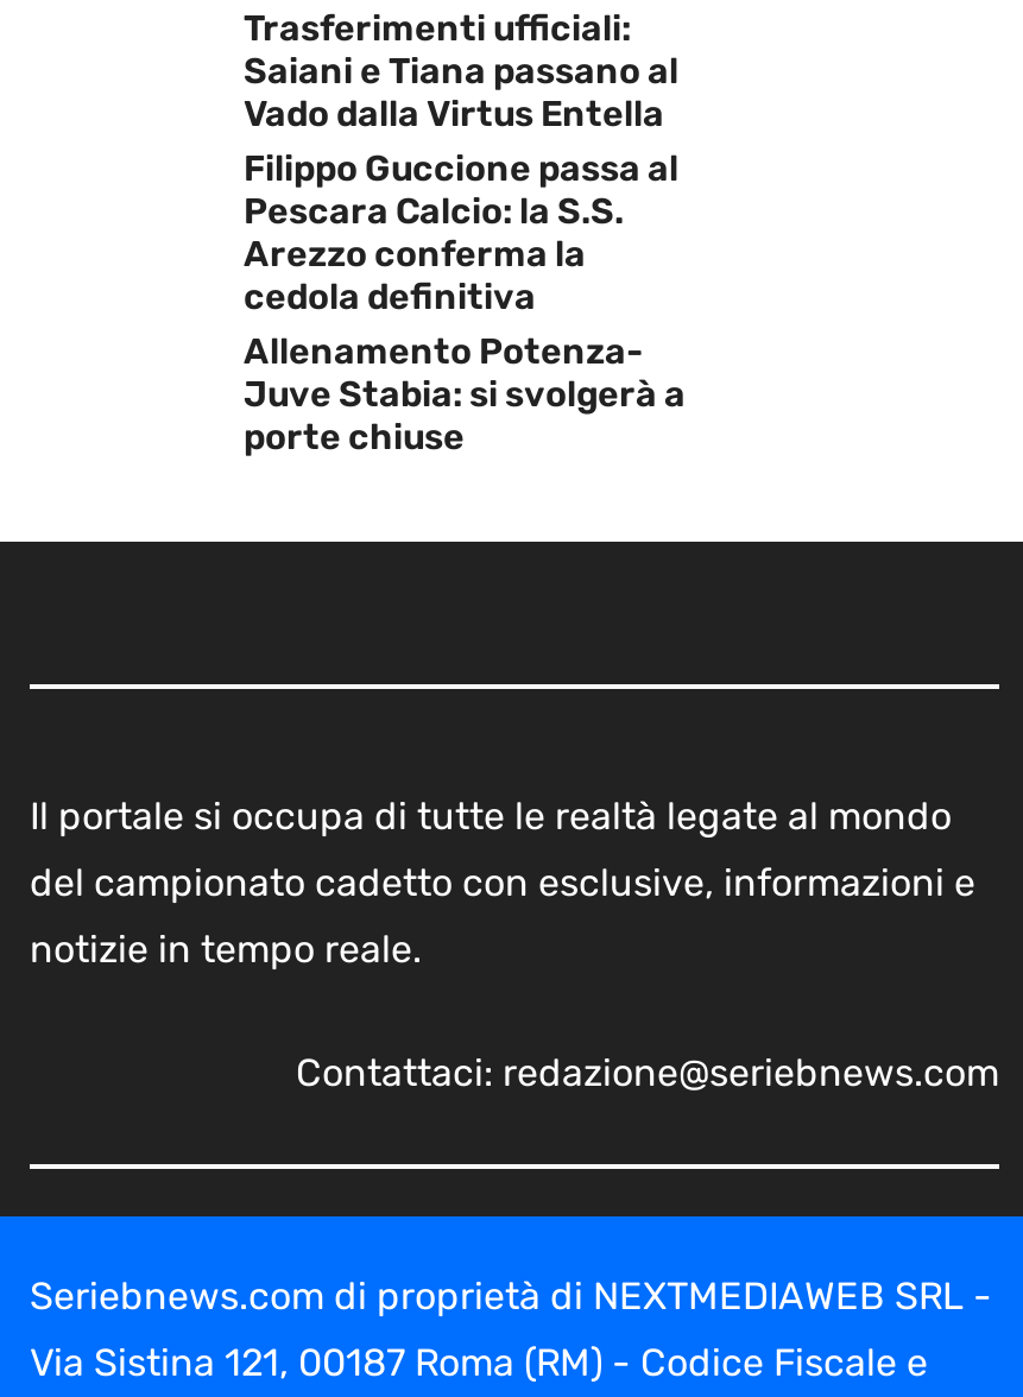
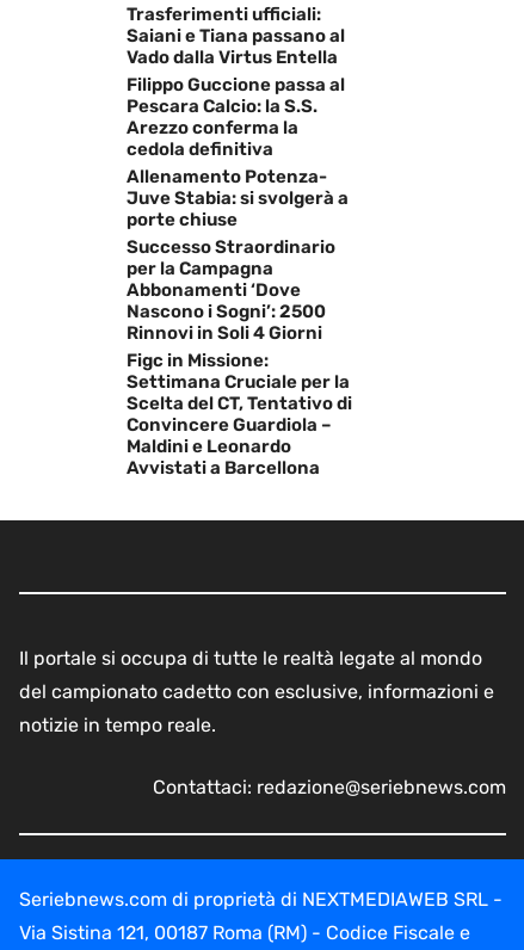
+ Successo Straordinario
+ per la Campagna
+ Abbonamenti ‘Dove
+ Nascono i Sogni’: 2500
+ Rinnovi in Soli 4 Giorni
+ Figc in Missione:
+ Settimana Cruciale per la
+ Scelta del CT, Tentativo di
+ Convincere Guardiola –
+ Maldini e Leonardo
+ Avvistati a Barcellona
